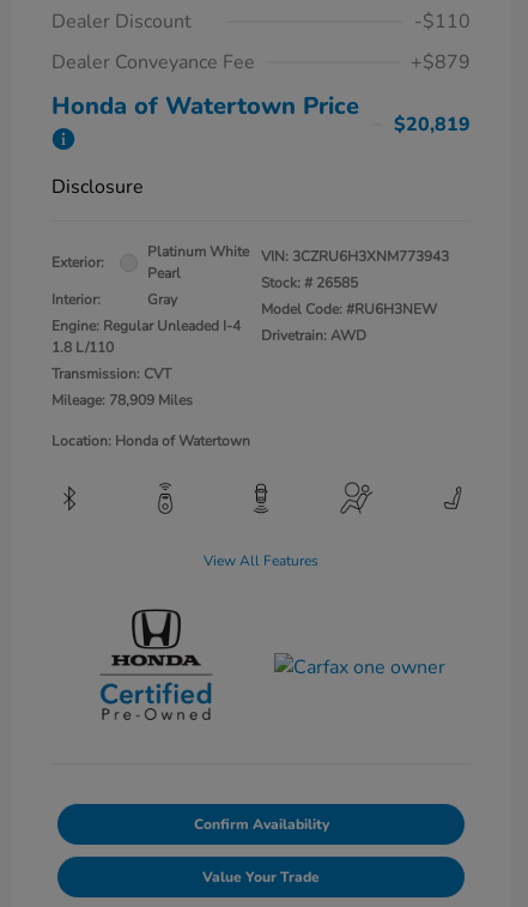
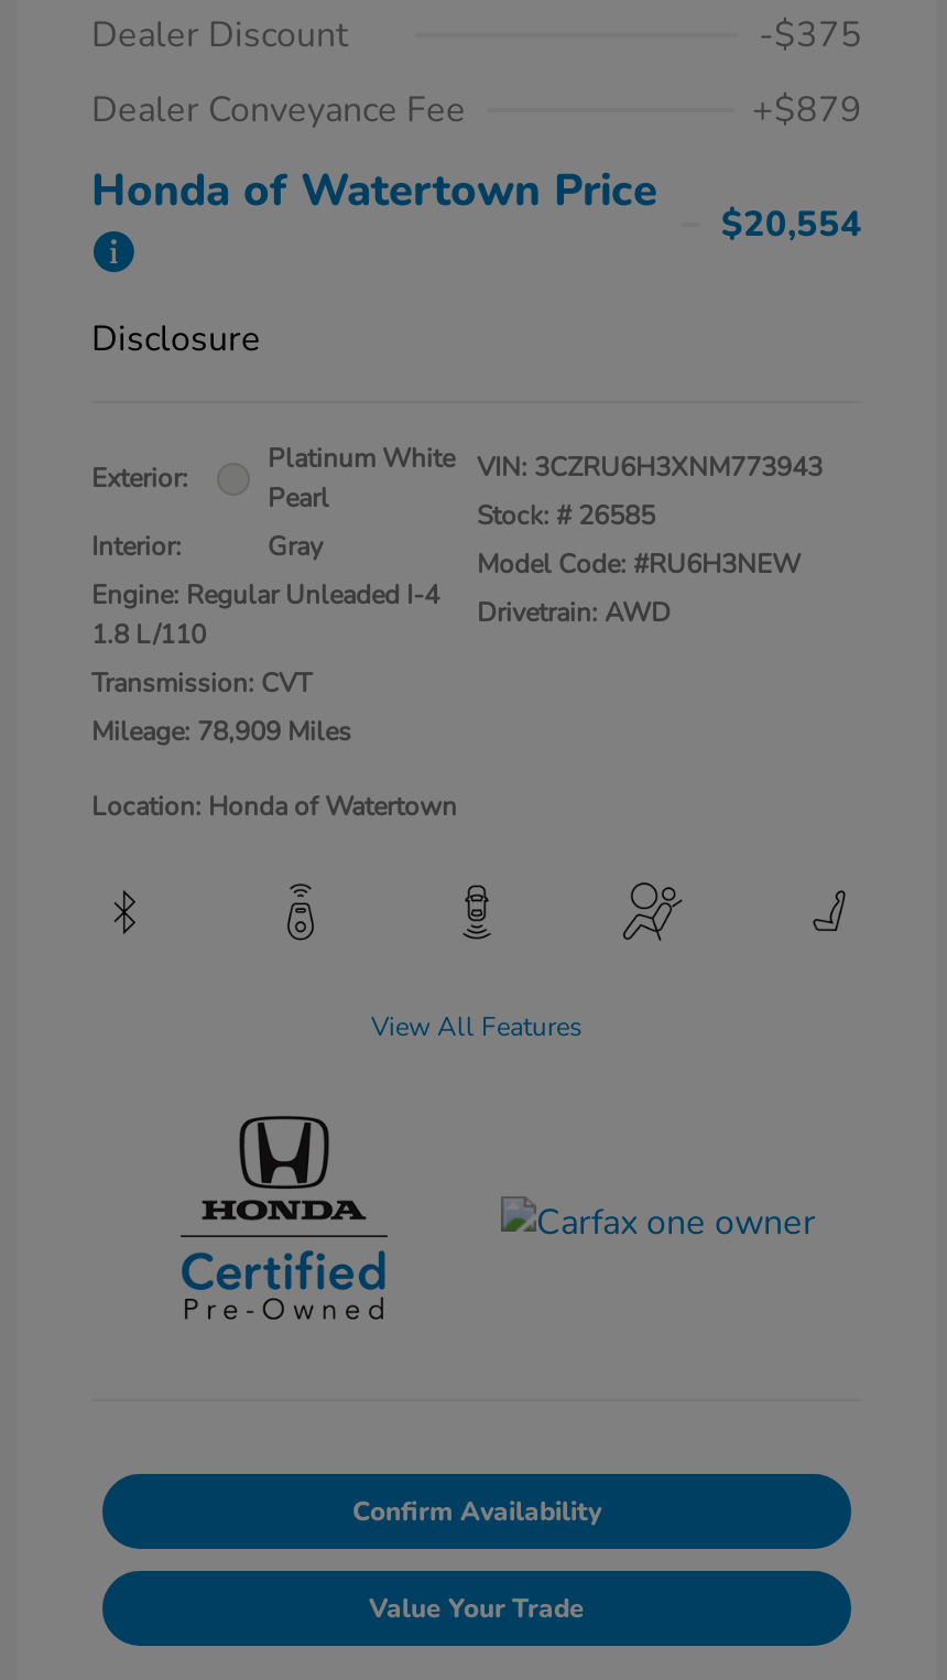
- -$110
+ -$375

- $20,819
+ $20,554
